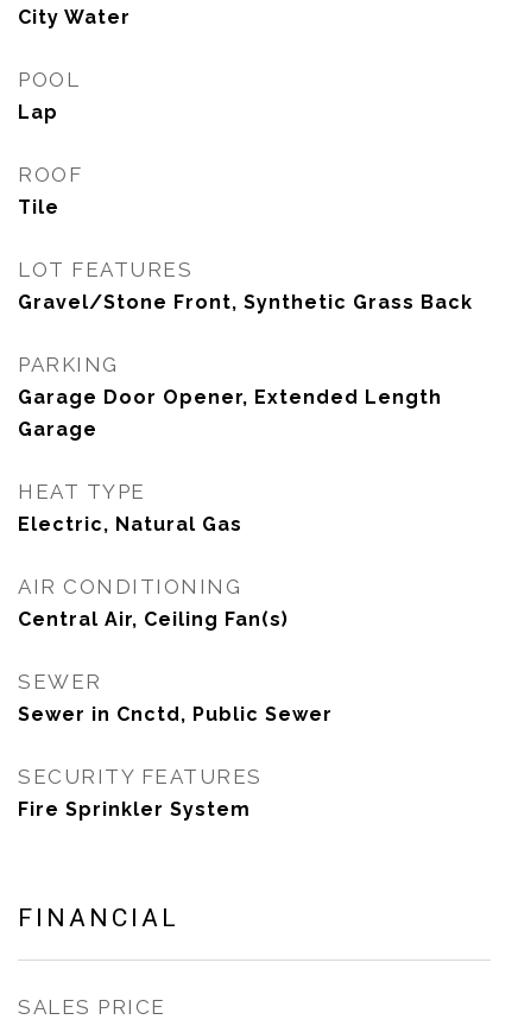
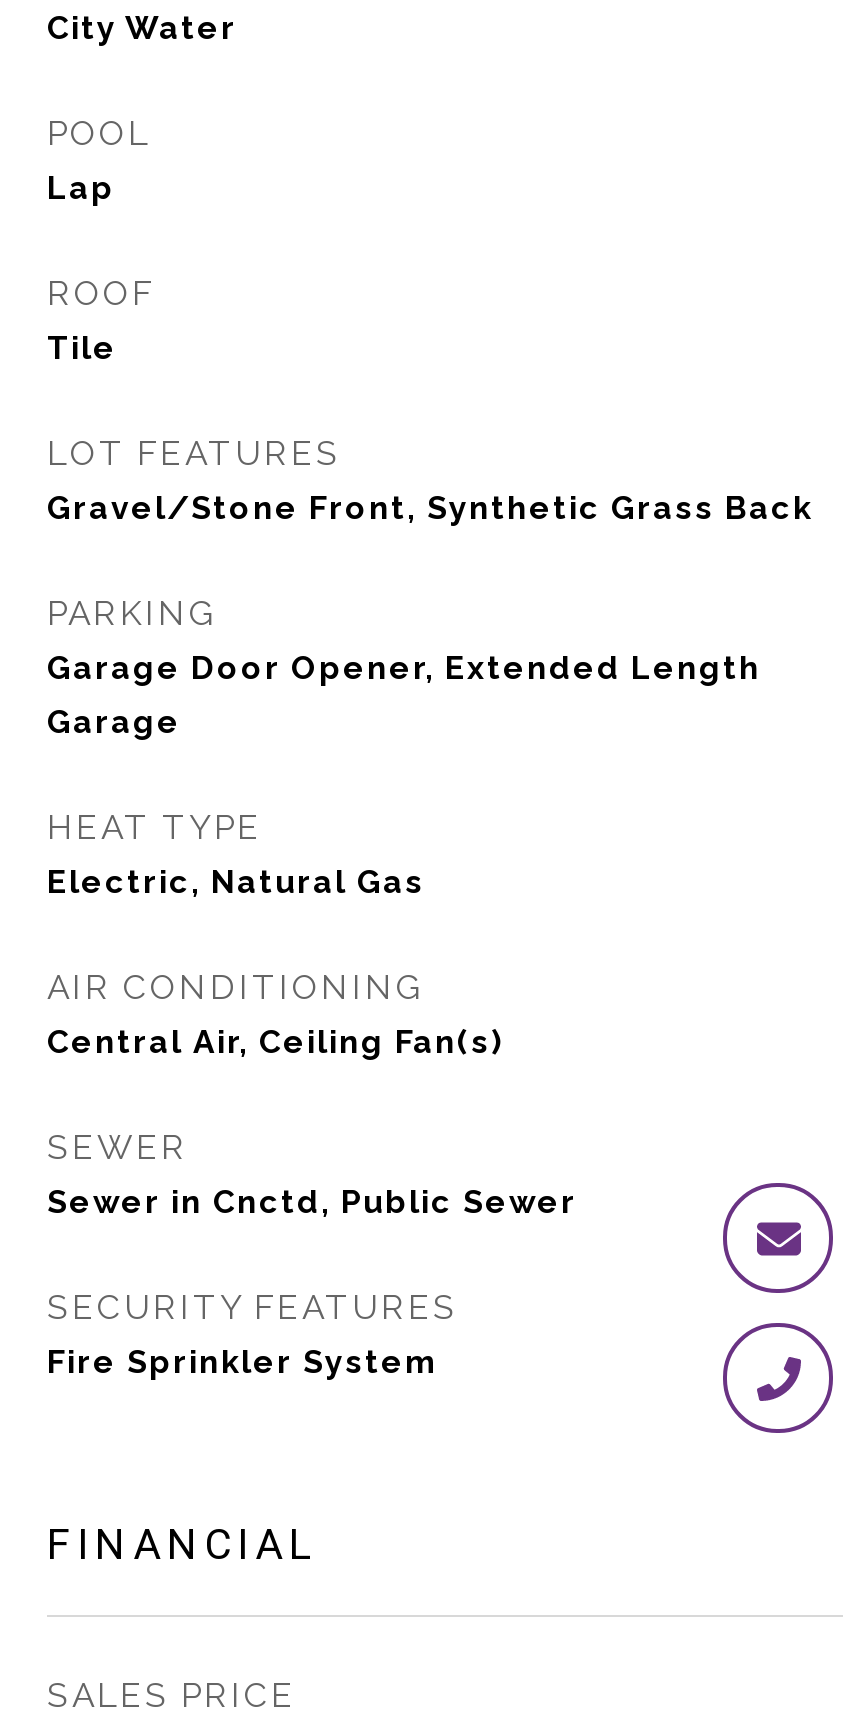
+ [image]

+ [image]
